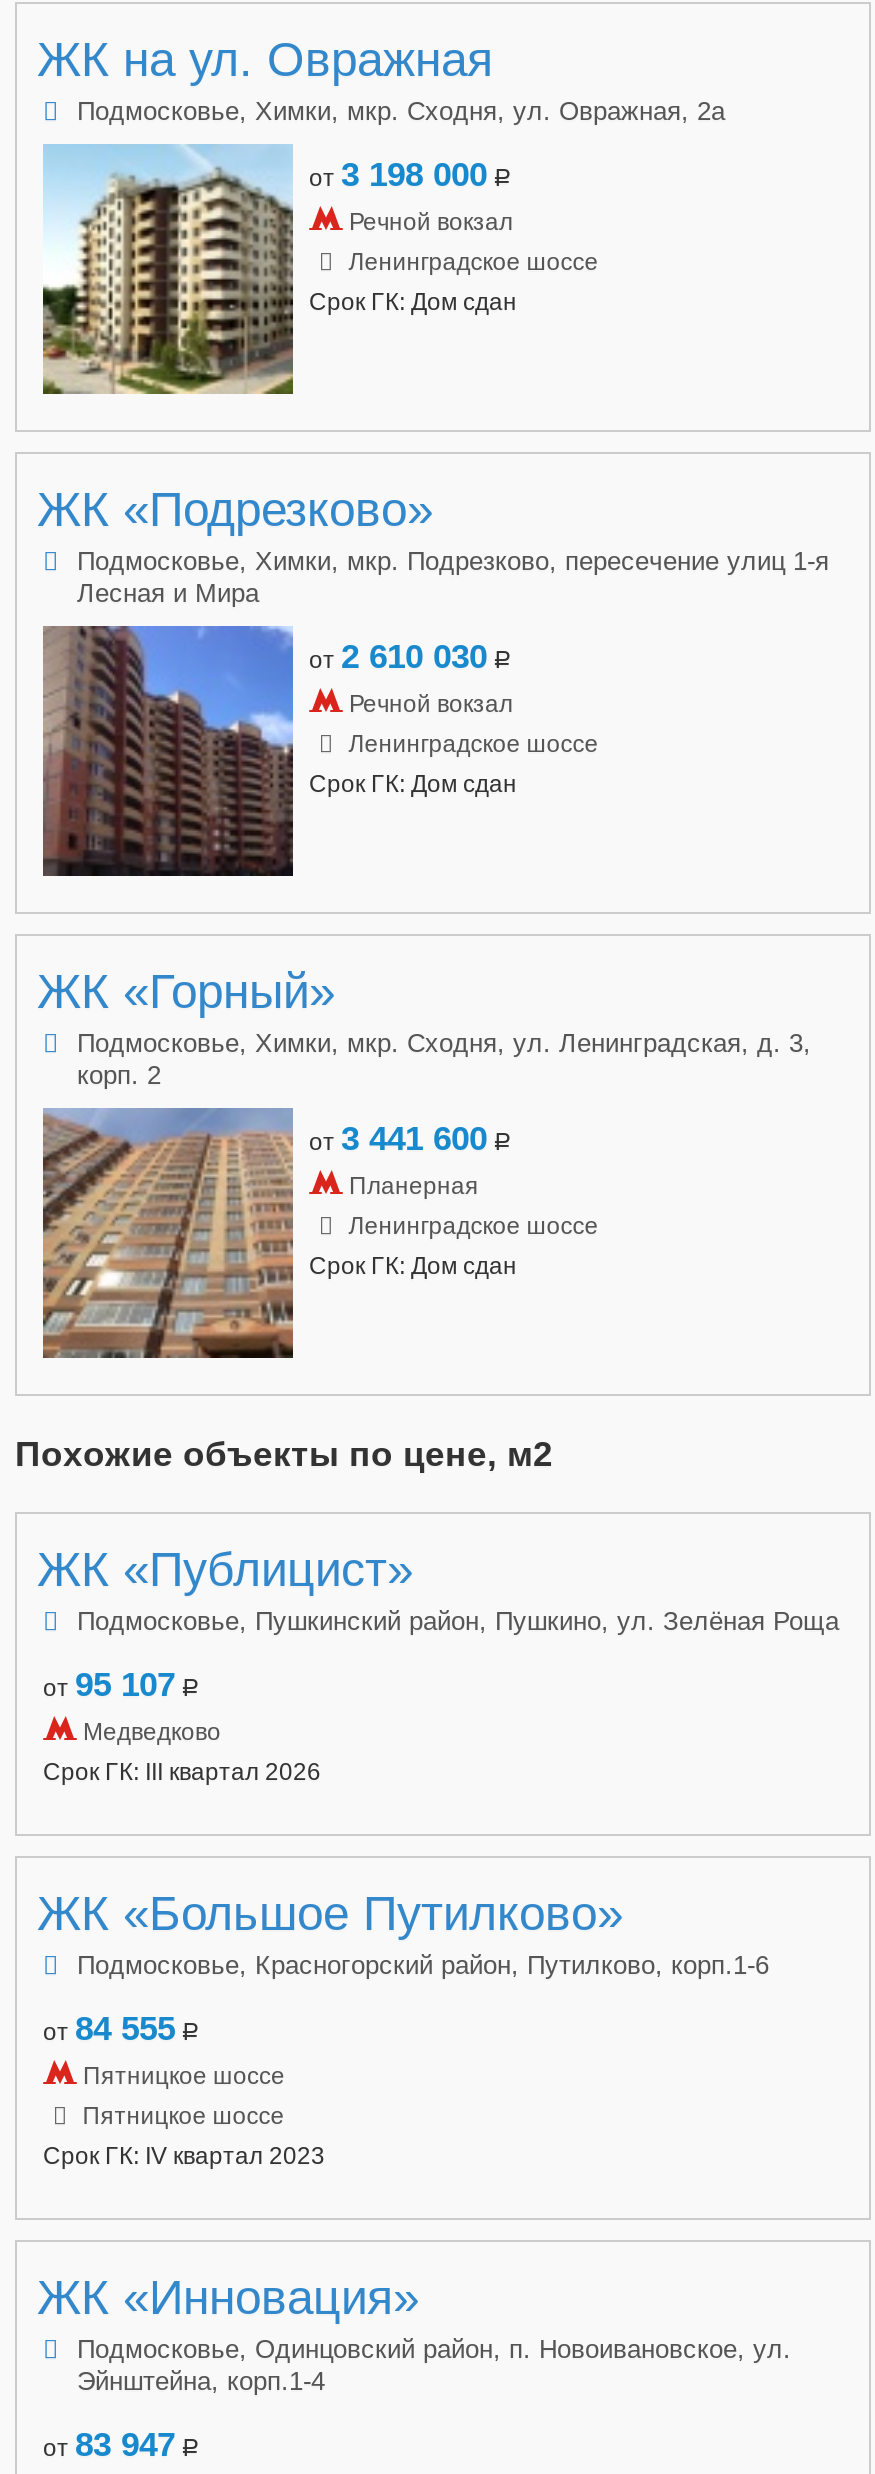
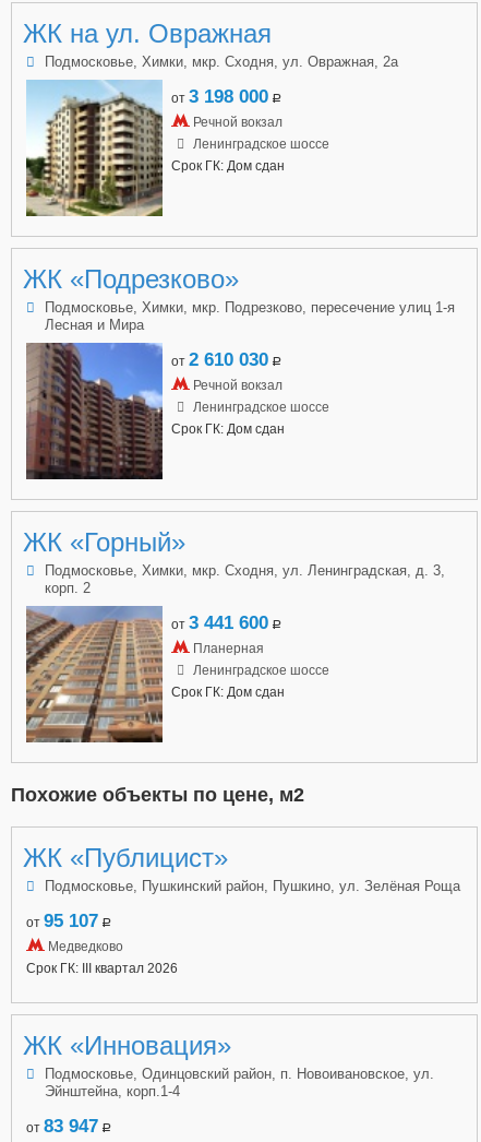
- ЖК «Большое Путилково»
- Подмосковье, Красногорский район, Путилково, корп.1-6
- от 84 555 a
- Пятницкое шоссе
- Пятницкое шоссе
- Срок ГК: IV квартал 2023
